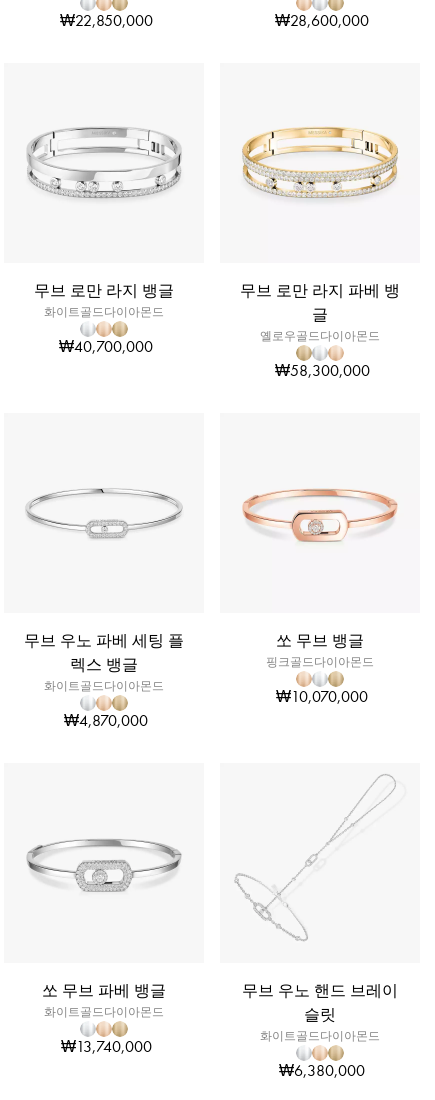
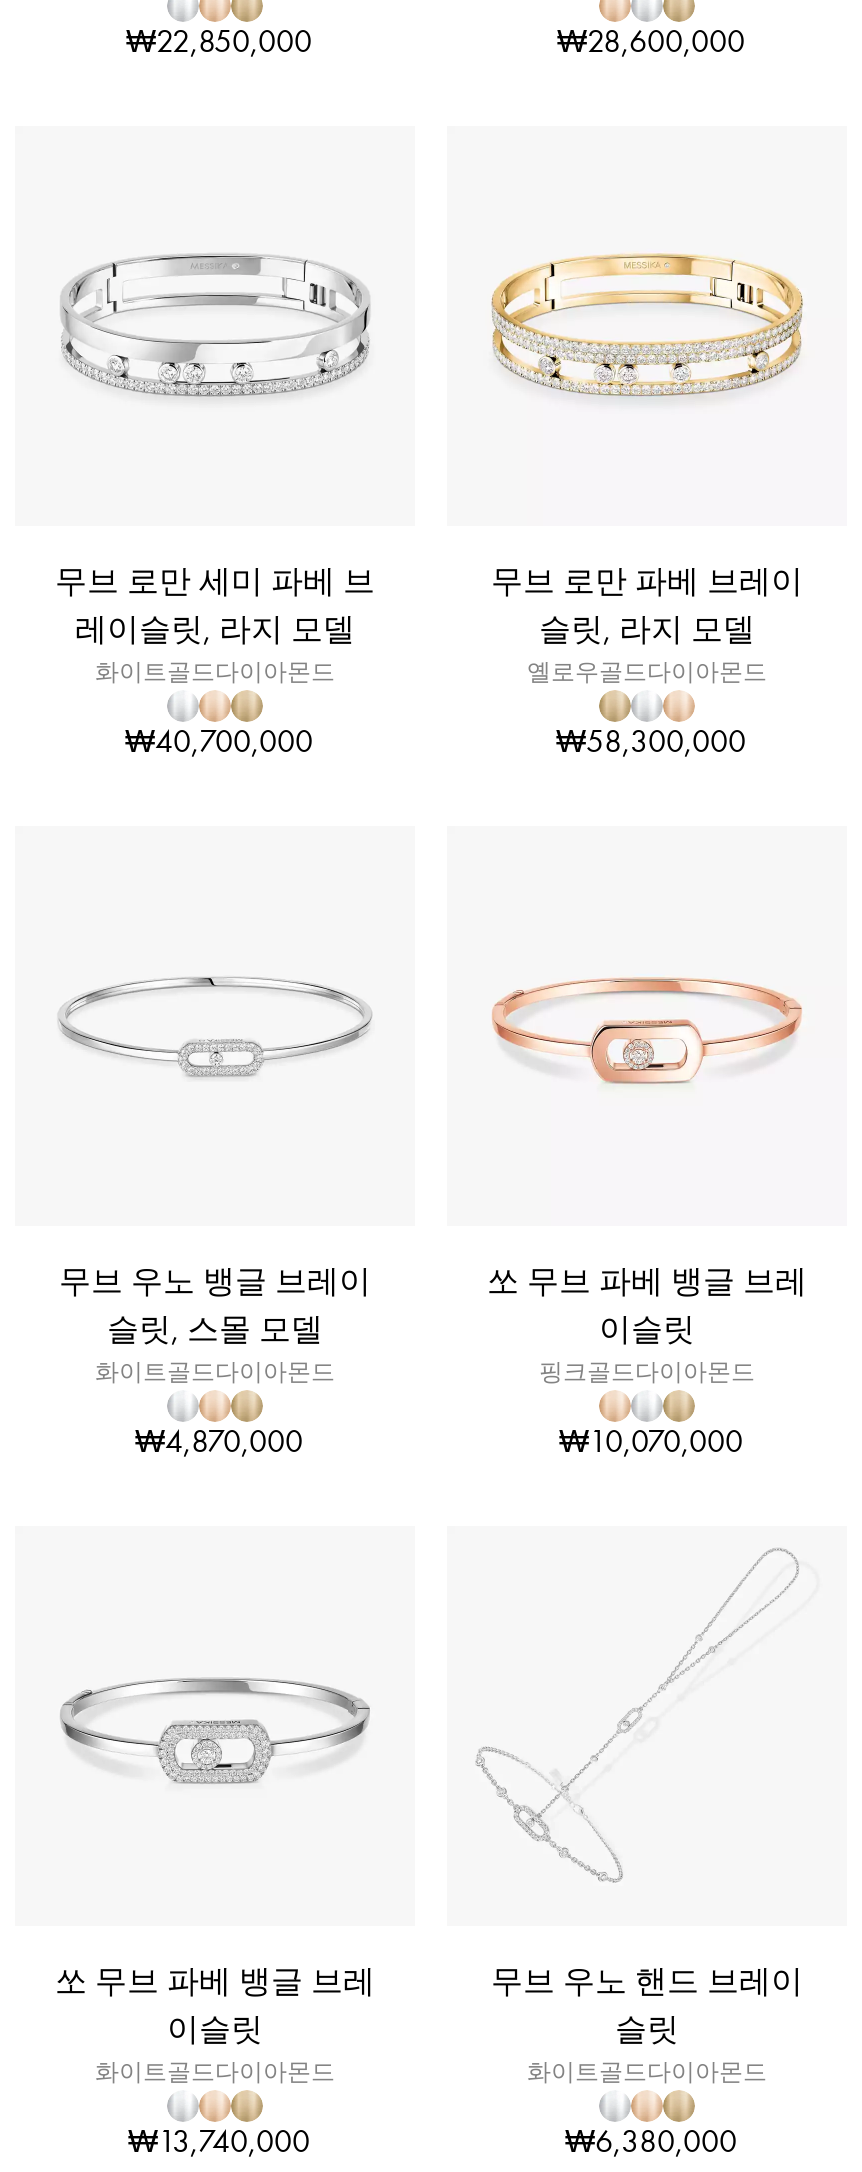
- 무브 로만 라지 뱅글
+ 무브 로만 세미 파베 브
+ 레이슬릿, 라지 모델

- 무브 로만 라지 파베 뱅
- 글
+ 무브 로만 파베 브레이
+ 슬릿, 라지 모델

moved down: 화이트골드다이아몬드 | ₩40,700,000

- 무브 우노 파베 세팅 플
- 렉스 뱅글
+ 무브 우노 뱅글 브레이
+ 슬릿, 스몰 모델

- 쏘 무브 뱅글
+ 쏘 무브 파베 뱅글 브레
+ 이슬릿

moved down: 핑크골드다이아몬드 | ₩10,070,000

- 쏘 무브 파베 뱅글
+ 쏘 무브 파베 뱅글 브레
+ 이슬릿

moved down: 화이트골드다이아몬드 | ₩13,740,000
